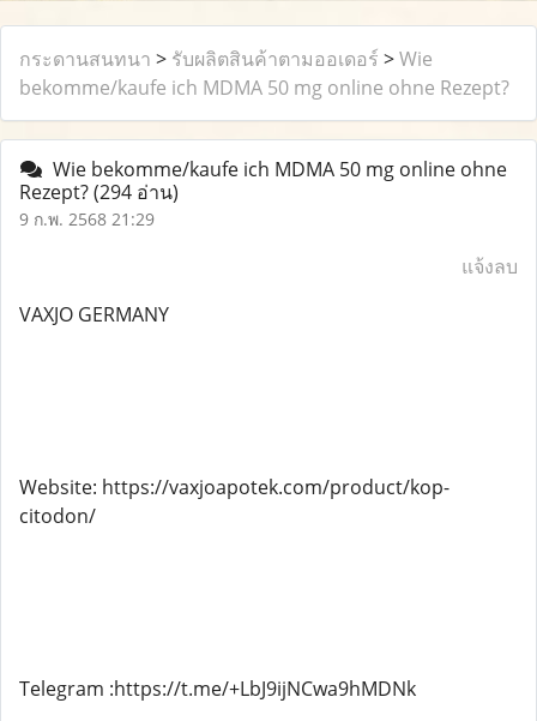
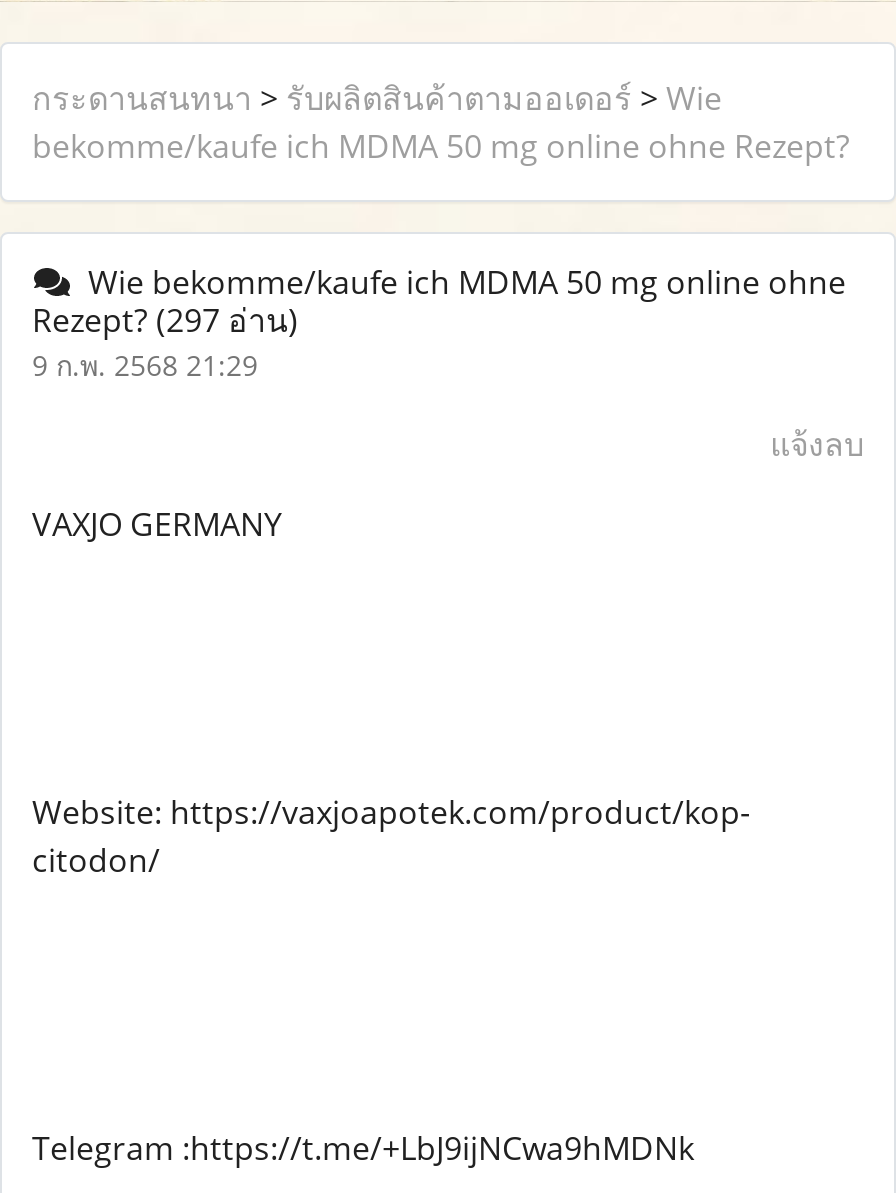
- Rezept? (294 อ่าน)
+ Rezept? (297 อ่าน)
